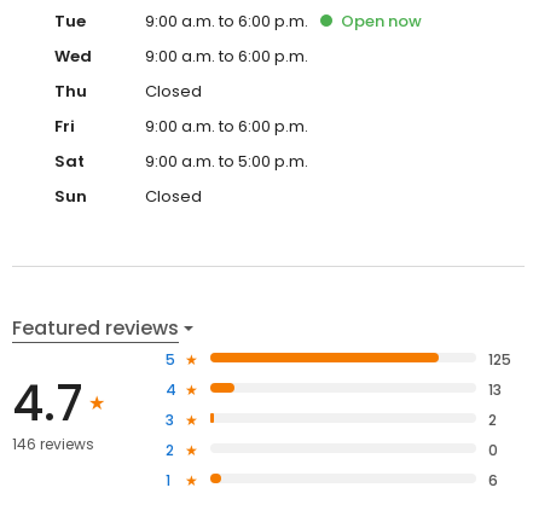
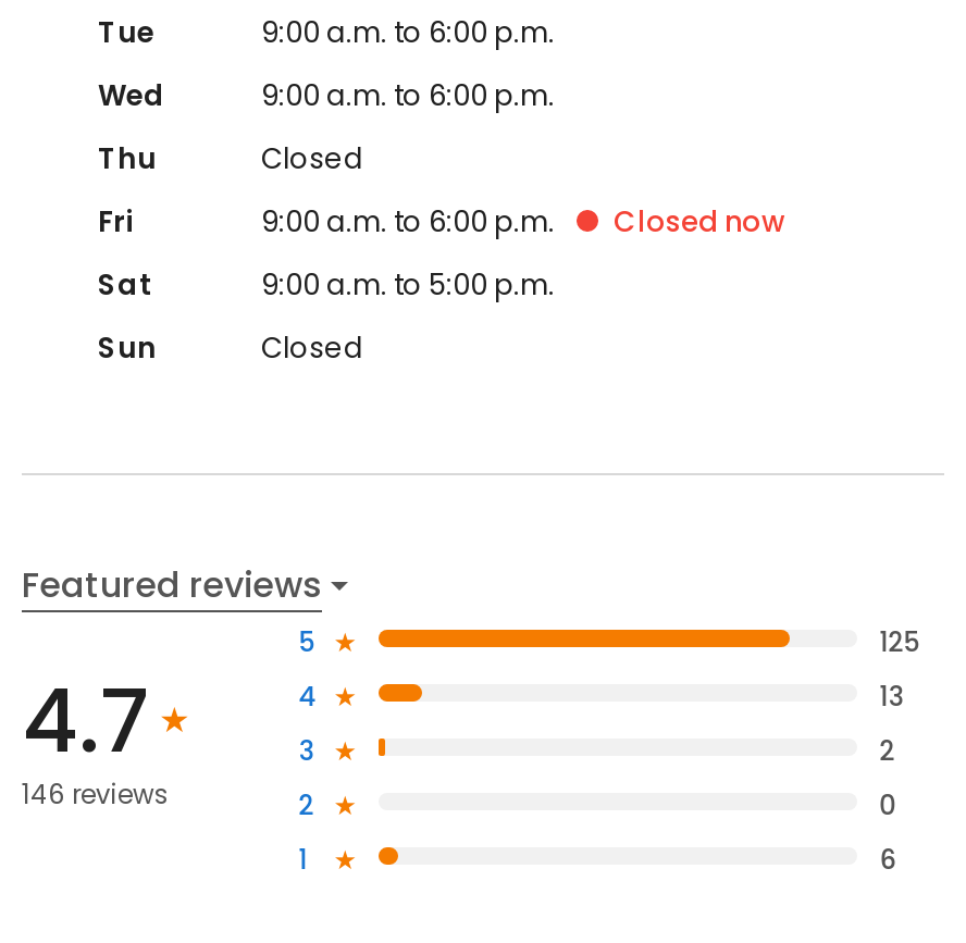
- Open now

+ Closed now
